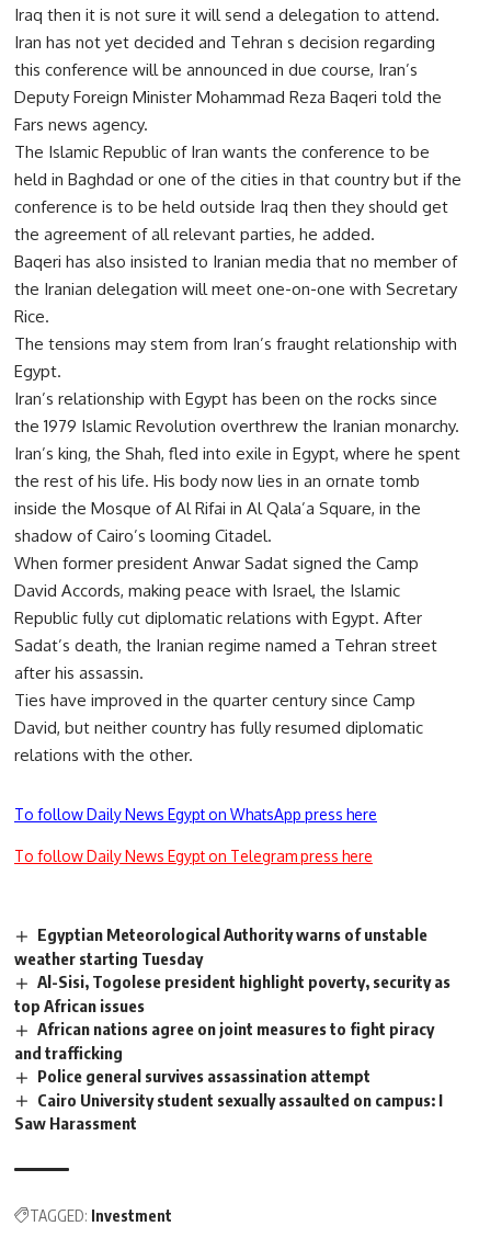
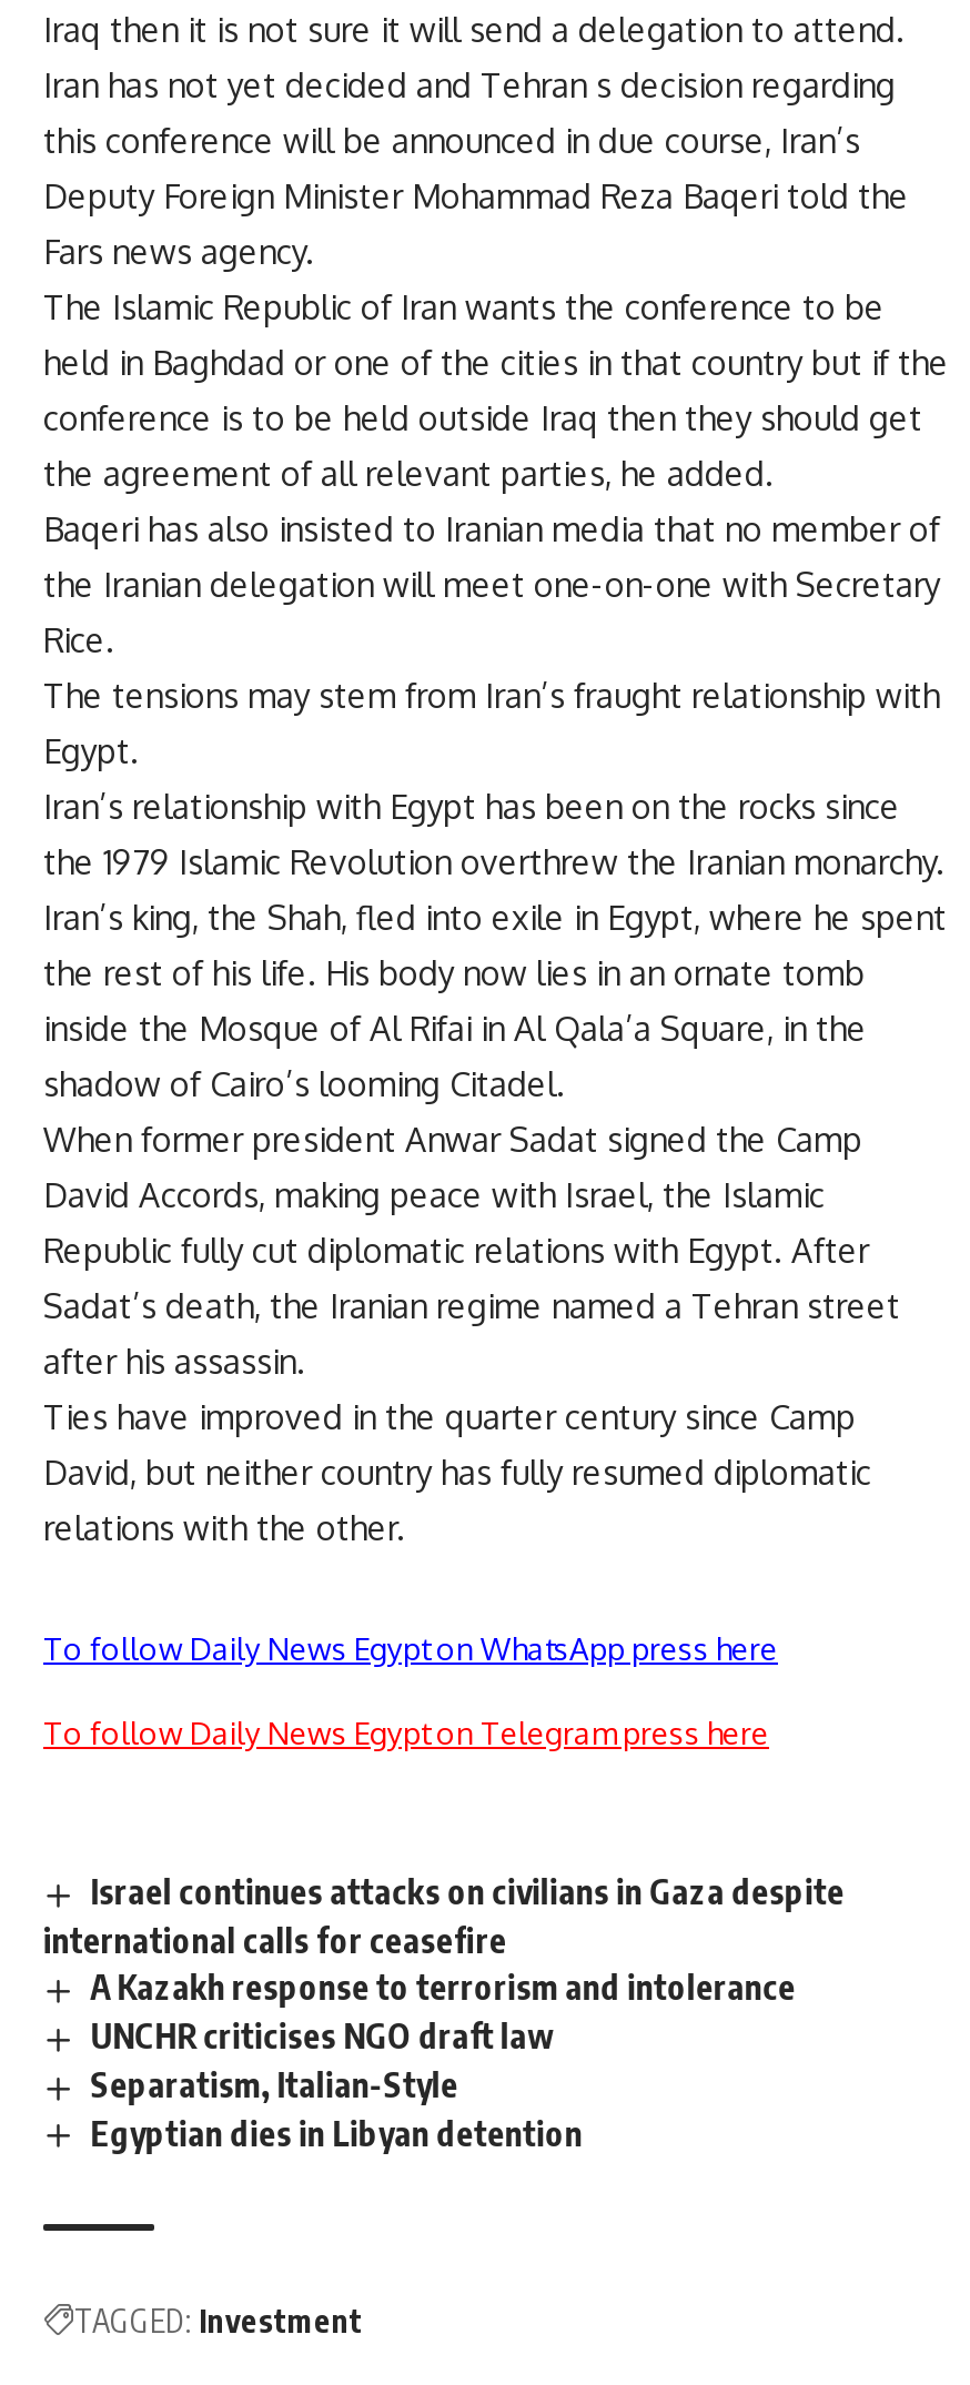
- Egyptian Meteorological Authority warns of unstable
- weather starting Tuesday
- Al-Sisi, Togolese president highlight poverty, security as
- top African issues
- African nations agree on joint measures to fight piracy
- and trafficking
- Police general survives assassination attempt
- Cairo University student sexually assaulted on campus: I
- Saw Harassment
+ Israel continues attacks on civilians in Gaza despite
+ international calls for ceasefire
+ A Kazakh response to terrorism and intolerance
+ UNCHR criticises NGO draft law
+ Separatism, Italian-Style
+ Egyptian dies in Libyan detention
